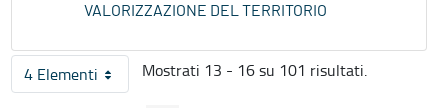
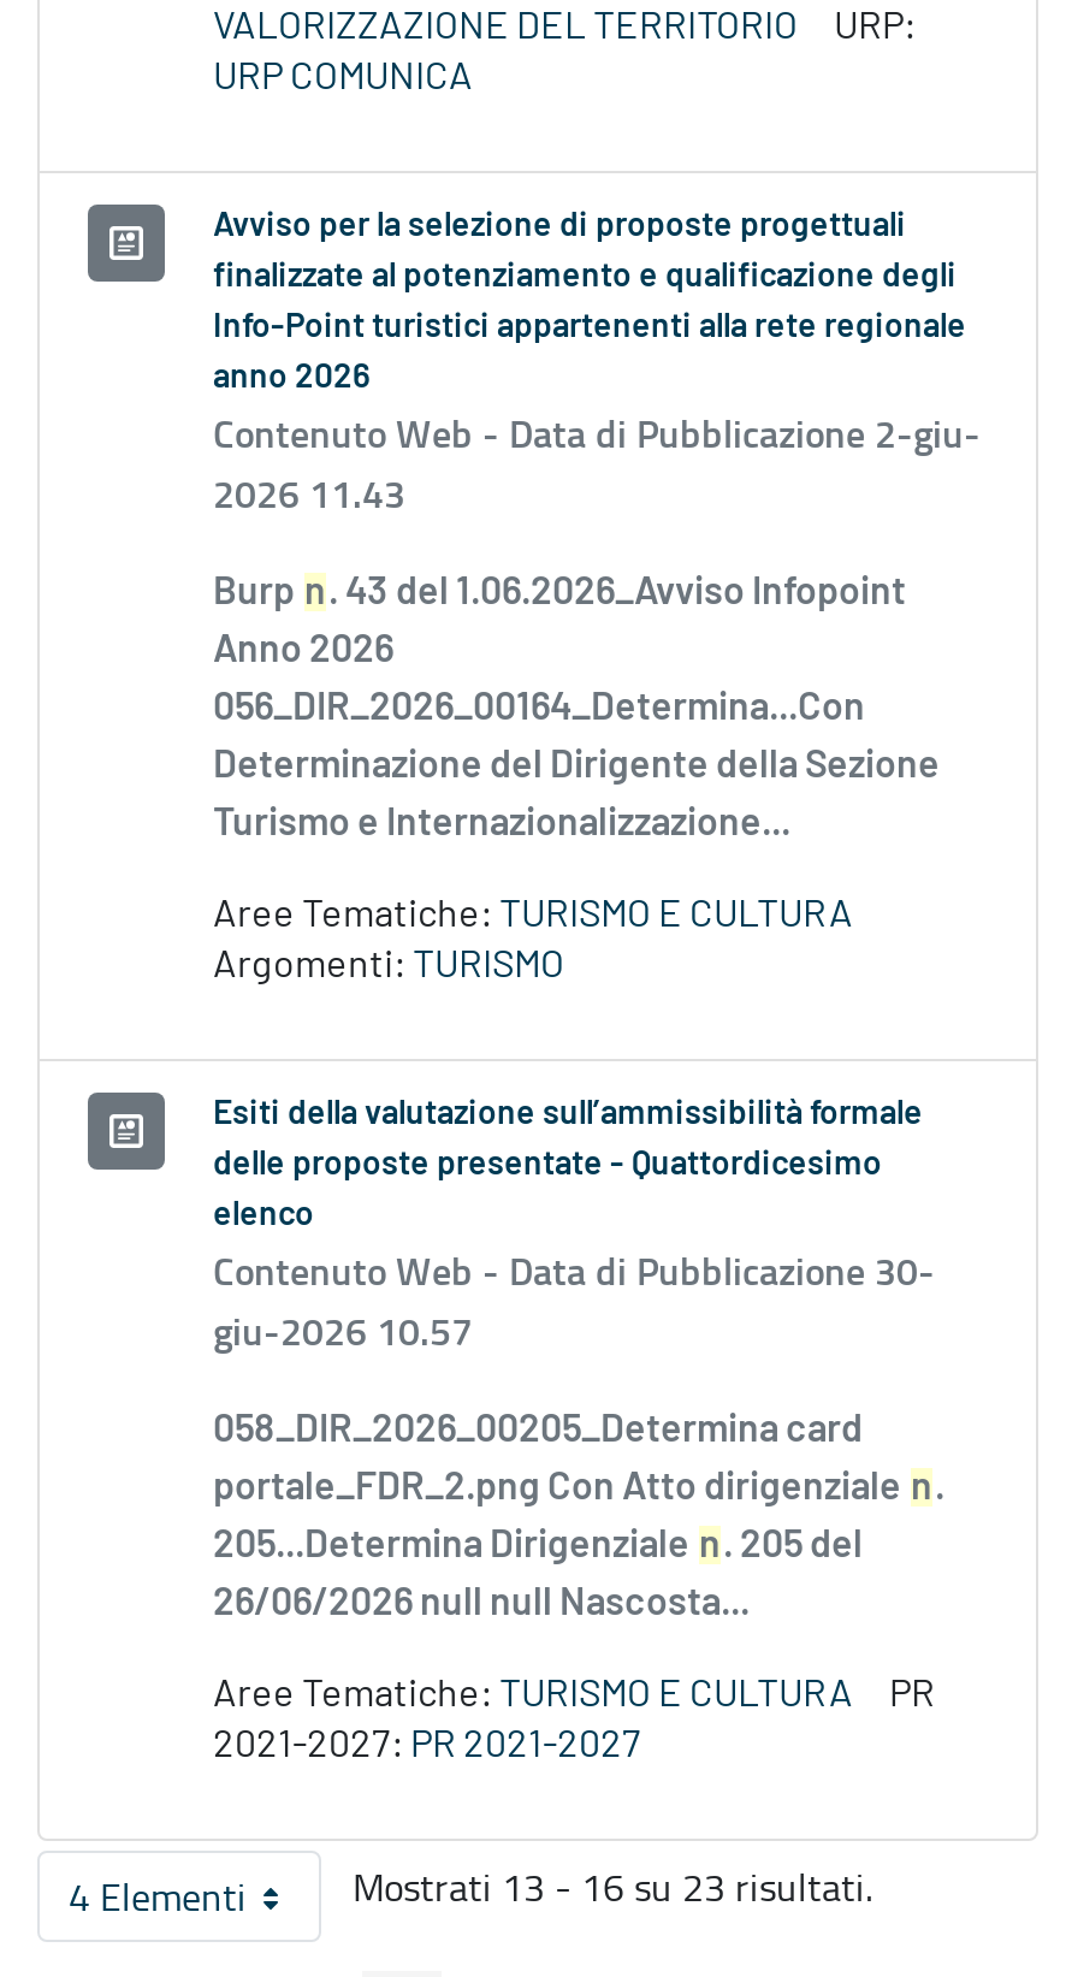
+ [image]
+ Avviso per la selezione di proposte progettuali
+ finalizzate al potenziamento e qualificazione degli
+ Info-Point turistici appartenenti alla rete regionale
+ anno 2026
+ Contenuto Web - Data di Pubblicazione 2-giu-
+ 2026 11.43
+ Burp n. 43 del 1.06.2026_Avviso Infopoint
+ Anno 2026
+ 056_DIR_2026_00164_Determina...Con
+ Determinazione del Dirigente della Sezione
+ Turismo e Internazionalizzazione...
+ Aree Tematiche: TURISMO E CULTURA
+ Argomenti: TURISMO

+ [image]
+ Esiti della valutazione sull’ammissibilità formale
+ delle proposte presentate - Quattordicesimo
+ elenco
+ Contenuto Web - Data di Pubblicazione 30-
+ giu-2026 10.57
+ 058_DIR_2026_00205_Determina card
+ portale_FDR_2.png Con Atto dirigenziale n.
+ 205...Determina Dirigenziale n. 205 del
+ 26/06/2026 null null Nascosta...
+ Aree Tematiche: TURISMO E CULTURA
+ PR
+ 2021-2027: PR 2021-2027

+ URP:
+ URP COMUNICA

- Mostrati 13 - 16 su 101 risultati.
+ Mostrati 13 - 16 su 23 risultati.
